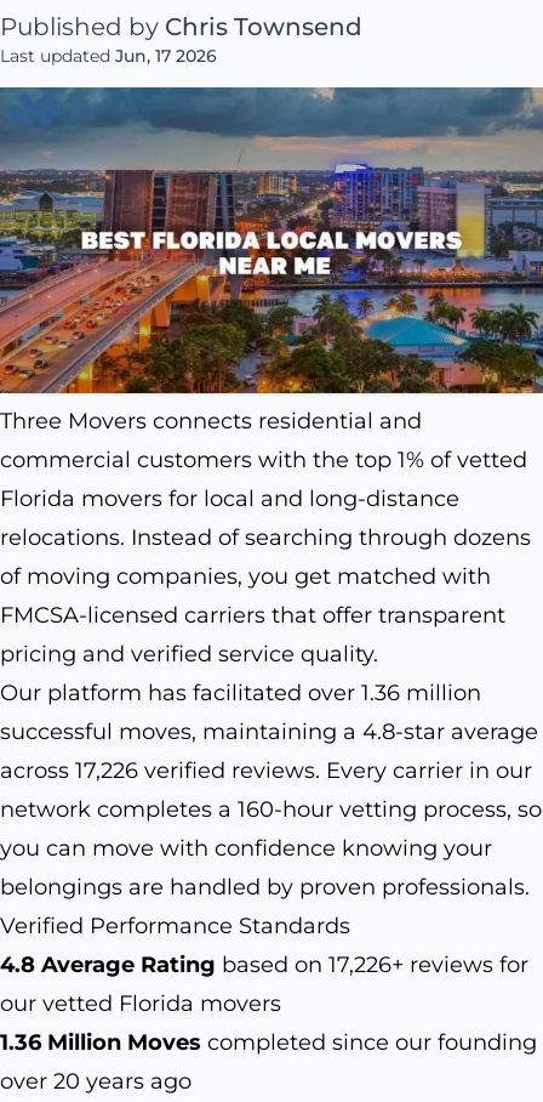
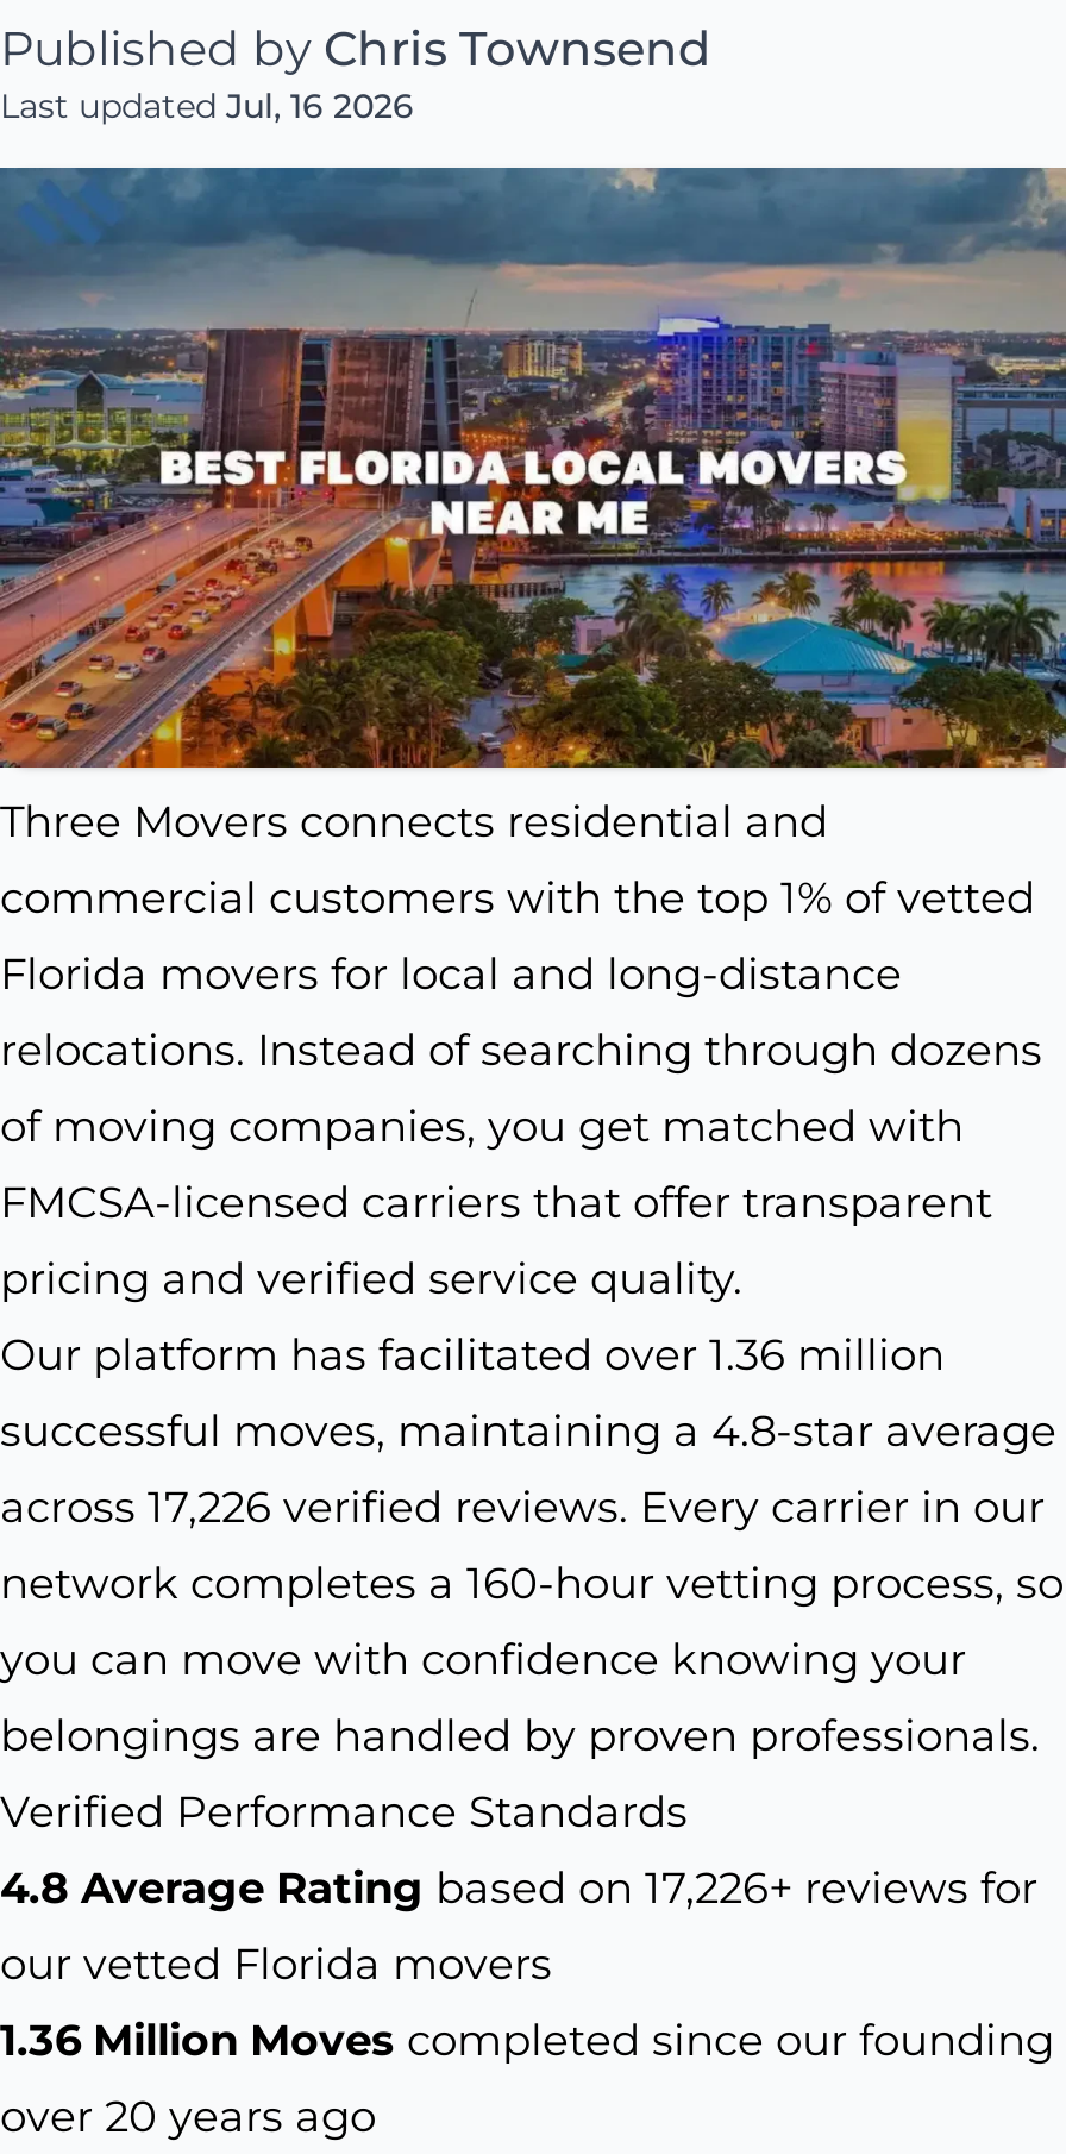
- Last updated Jun, 17 2026
+ Last updated Jul, 16 2026
